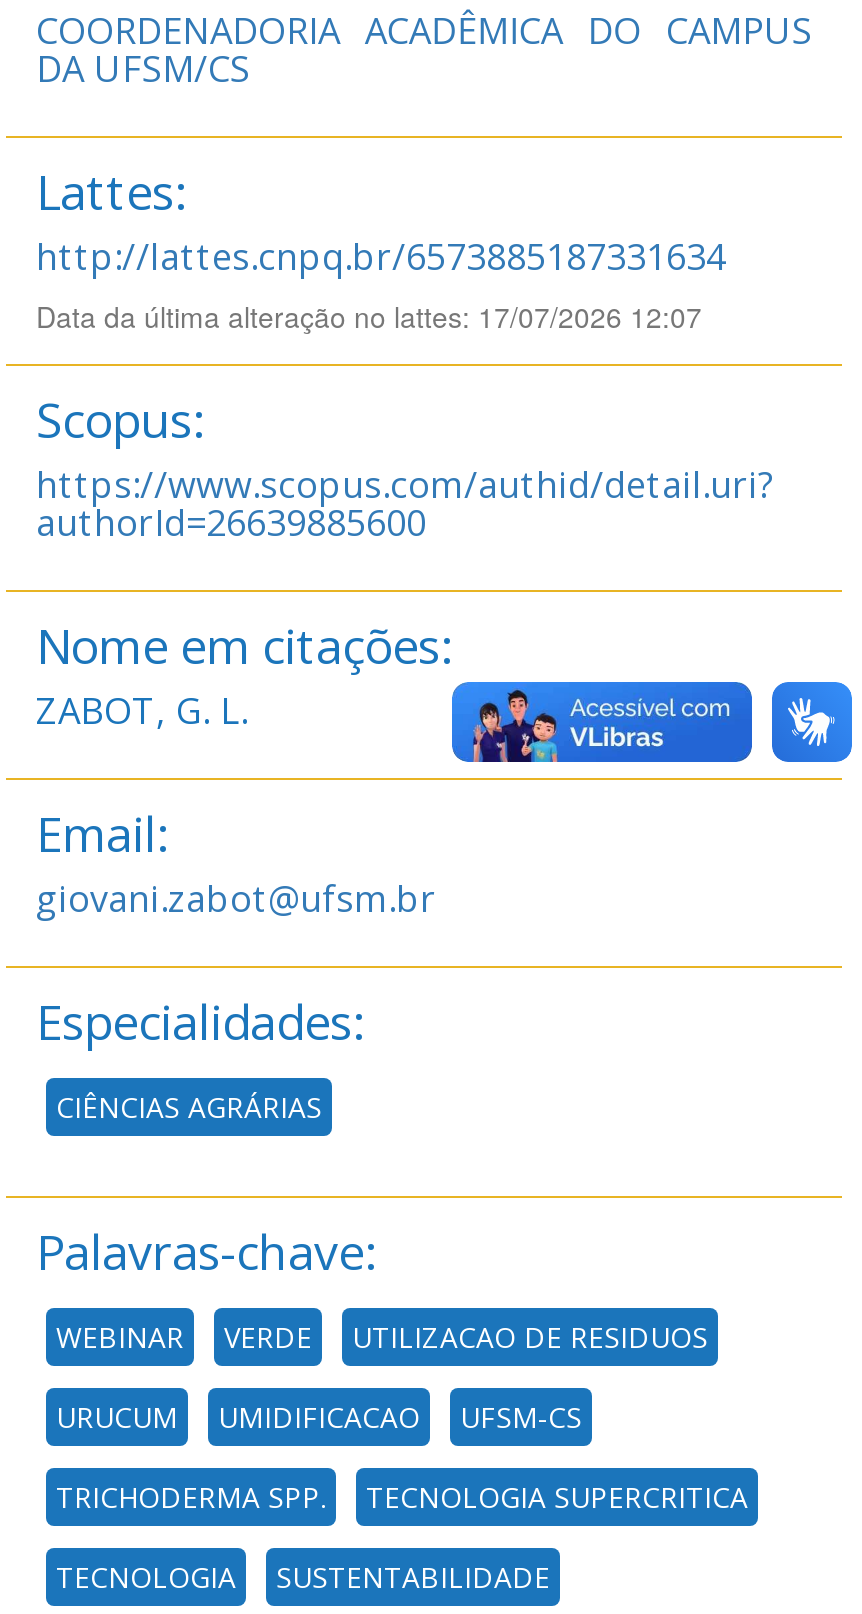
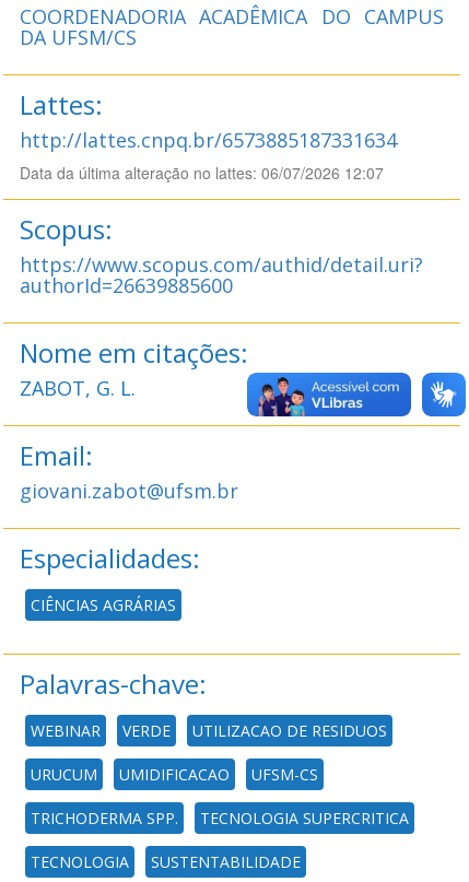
- Data da última alteração no lattes: 17/07/2026 12:07
+ Data da última alteração no lattes: 06/07/2026 12:07
